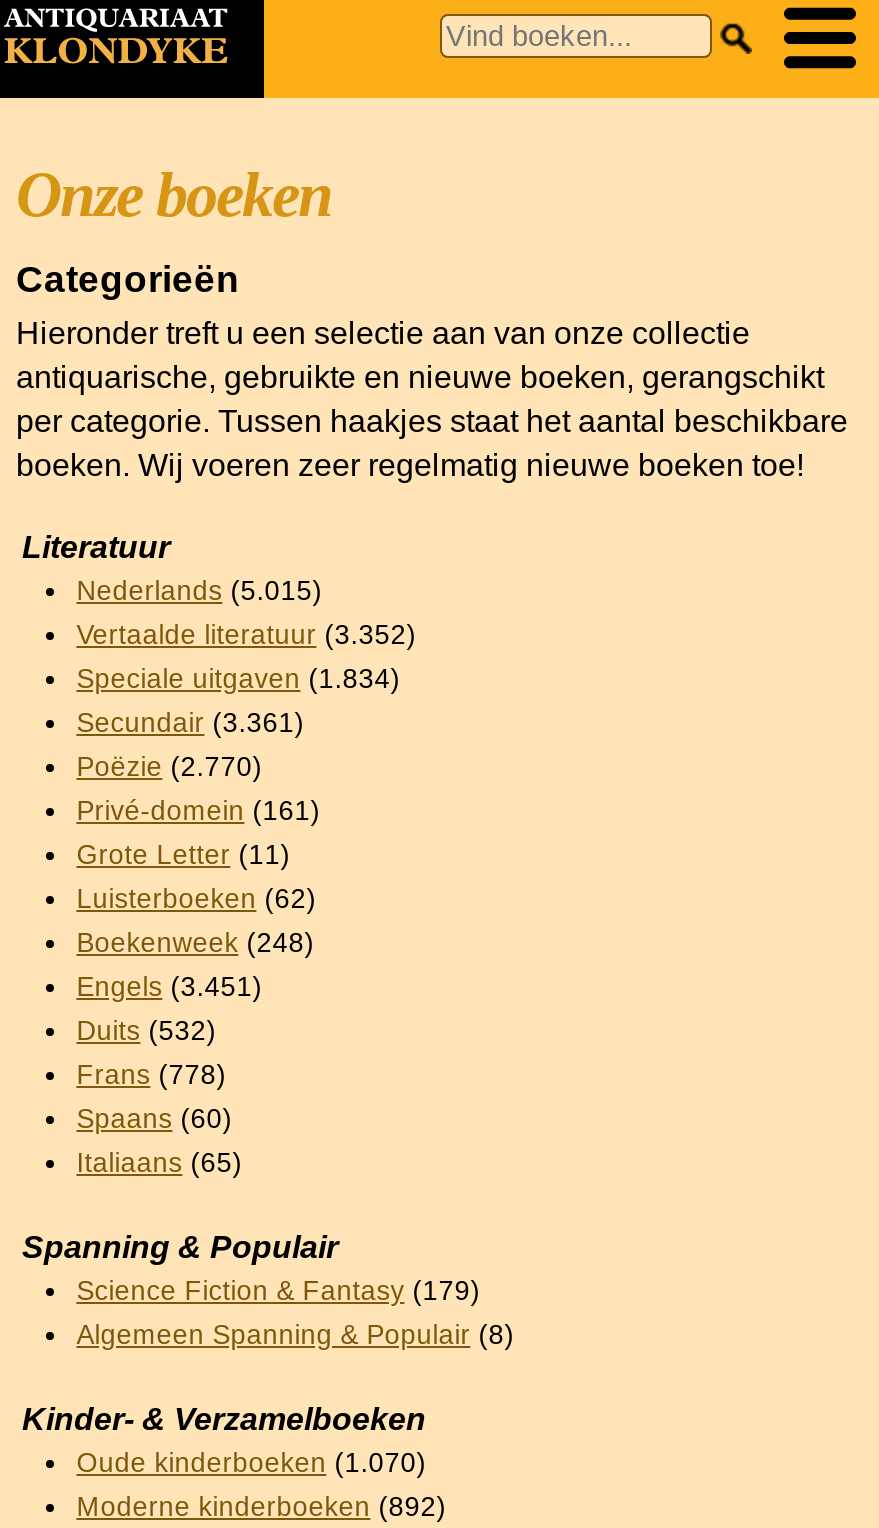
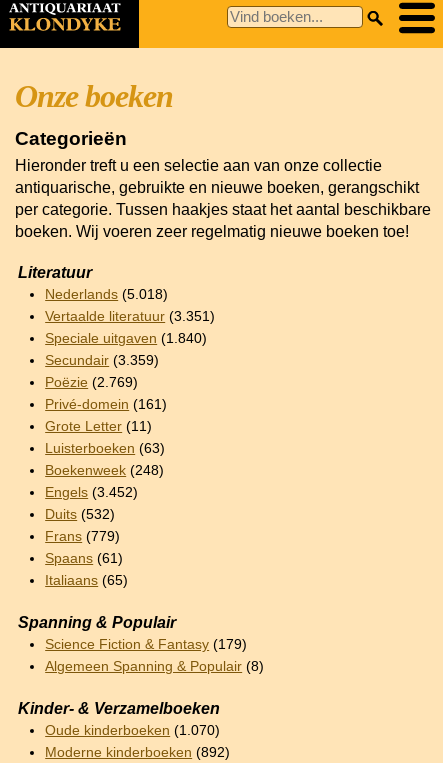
- Nederlands (5.015)
+ Nederlands (5.018)

- Vertaalde literatuur (3.352)
+ Vertaalde literatuur (3.351)

- Speciale uitgaven (1.834)
+ Speciale uitgaven (1.840)

- Secundair (3.361)
+ Secundair (3.359)

- Poëzie (2.770)
+ Poëzie (2.769)

- Luisterboeken (62)
+ Luisterboeken (63)

- Engels (3.451)
+ Engels (3.452)

- Frans (778)
+ Frans (779)

- Spaans (60)
+ Spaans (61)
